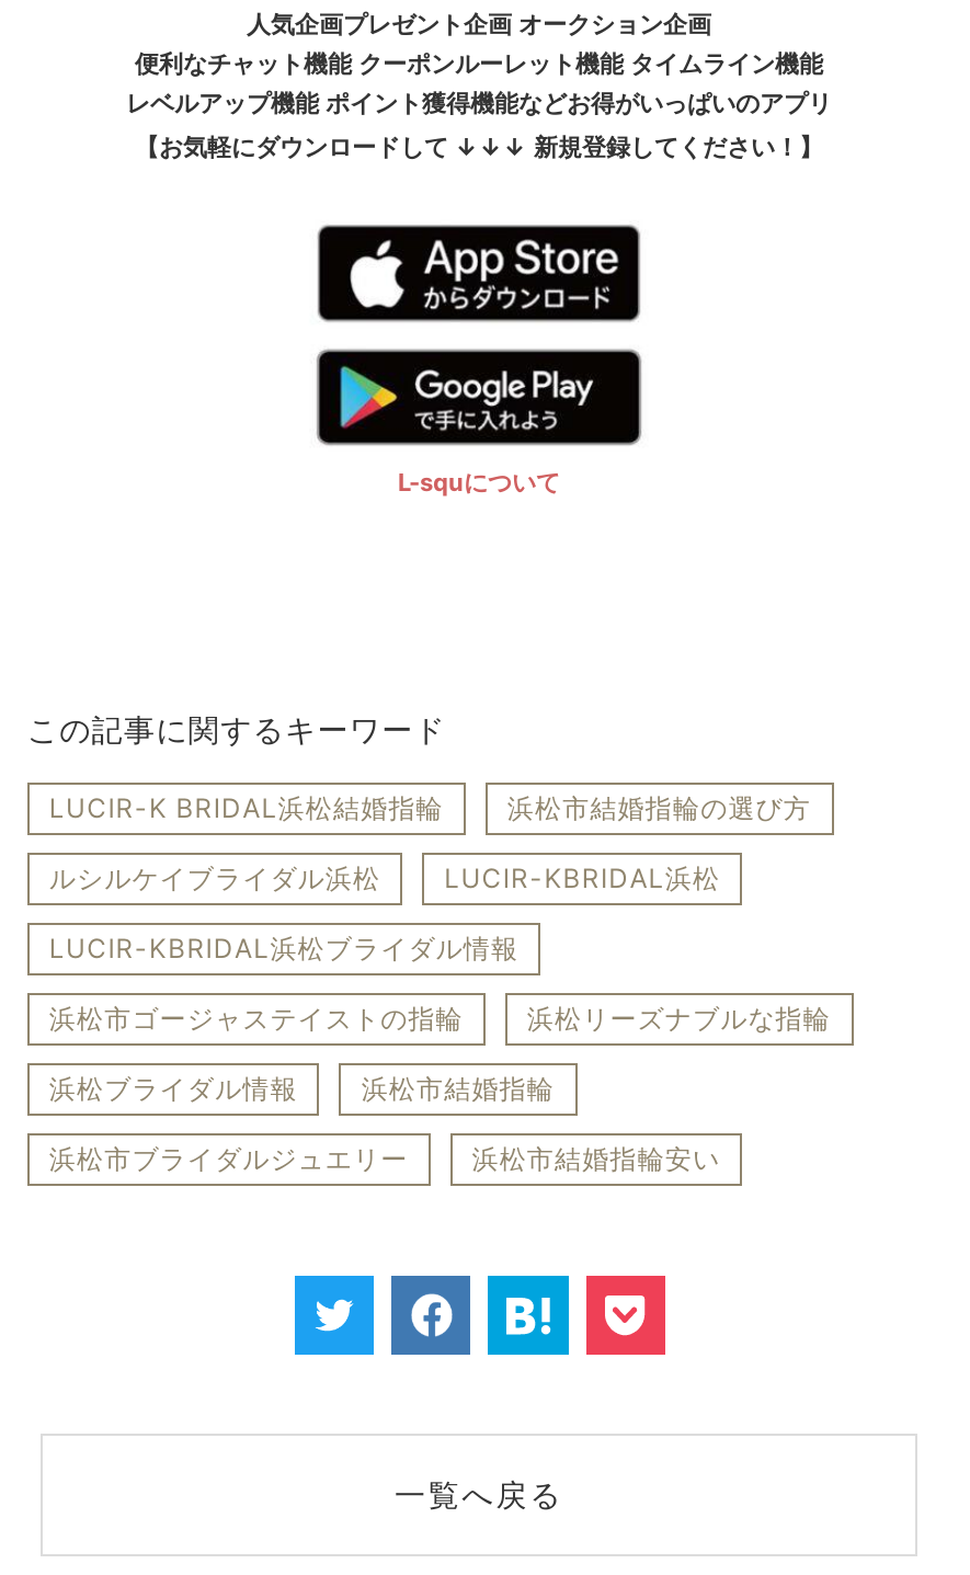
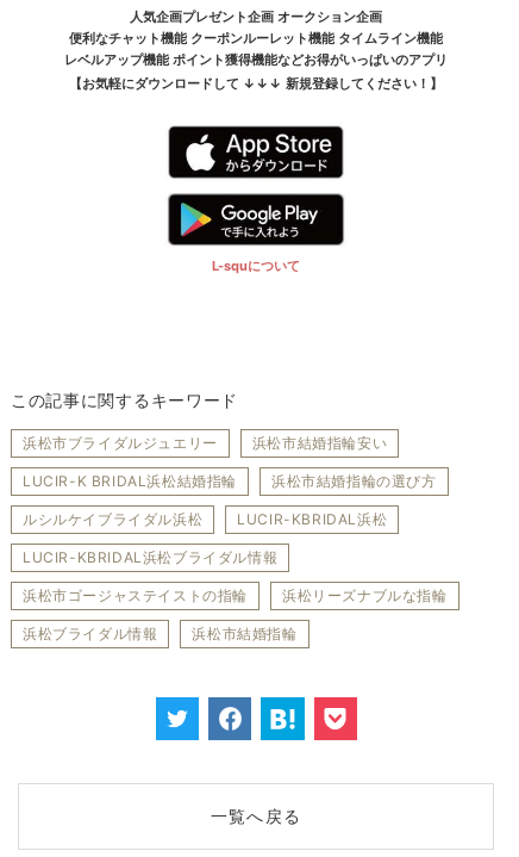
moved down: LUCIR-K BRIDAL浜松結婚指輪 | 浜松市結婚指輪の選び方 | ルシルケイブライダル浜松 | ... | 浜松ブライダル情報 | 浜松市結婚指輪

moved up: 浜松市ブライダルジュエリー | 浜松市結婚指輪安い
